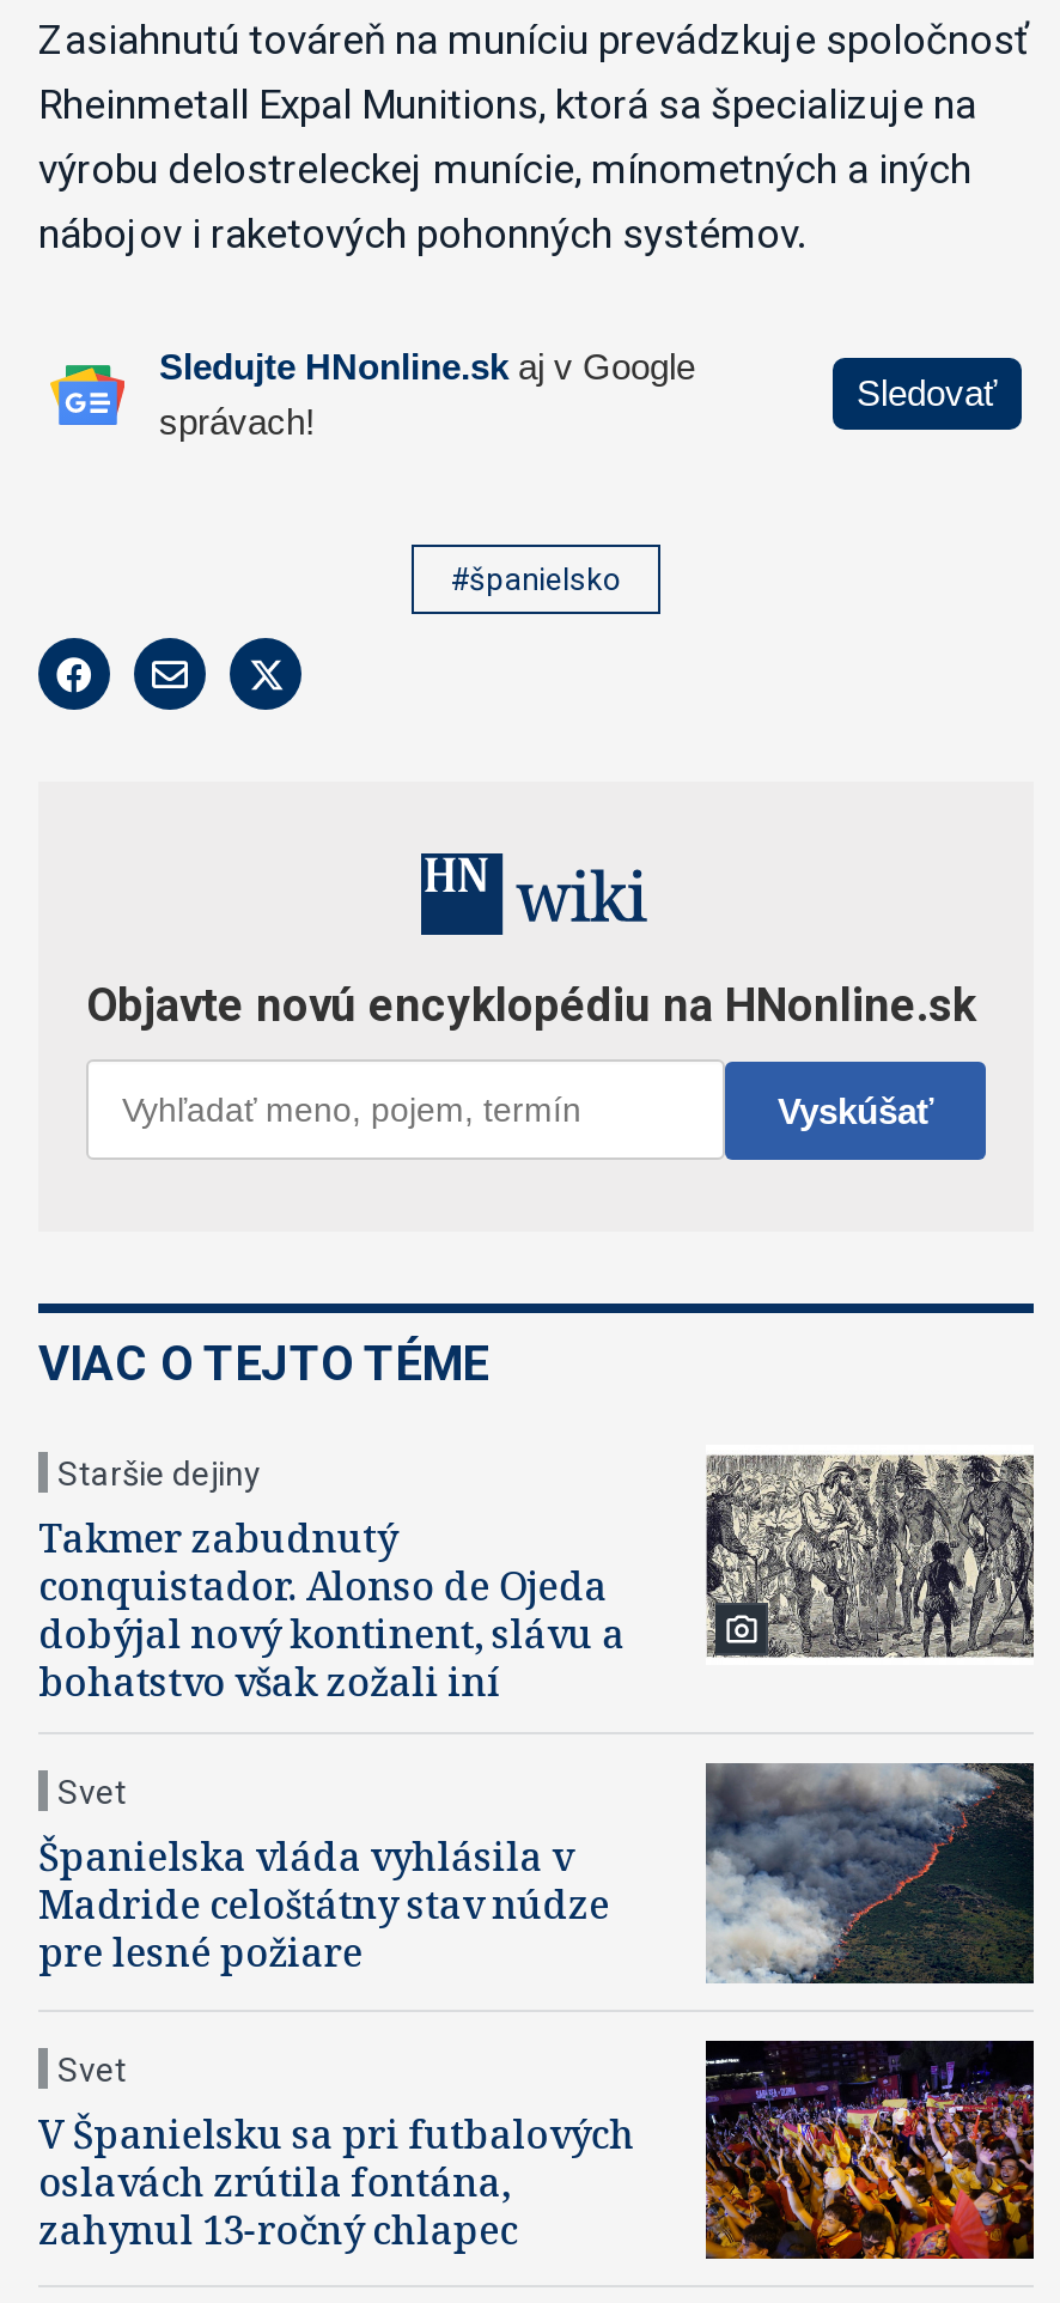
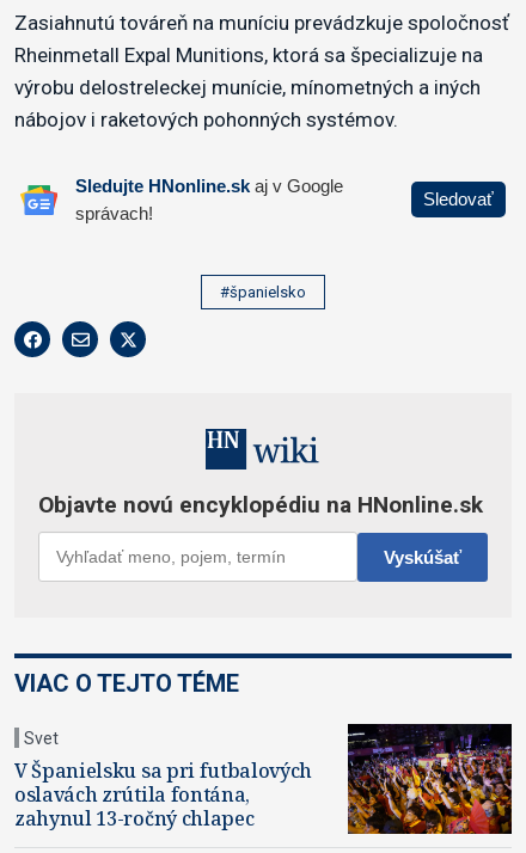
- [image]
- Takmer zabudnutý
- conquistador. Alonso de Ojeda
- dobýjal nový kontinent, slávu a
- bohatstvo však zožali iní

- Staršie dejiny

- [image]
- Španielska vláda vyhlásila v
- Madride celoštátny stav núdze
- pre lesné požiare

- Svet
